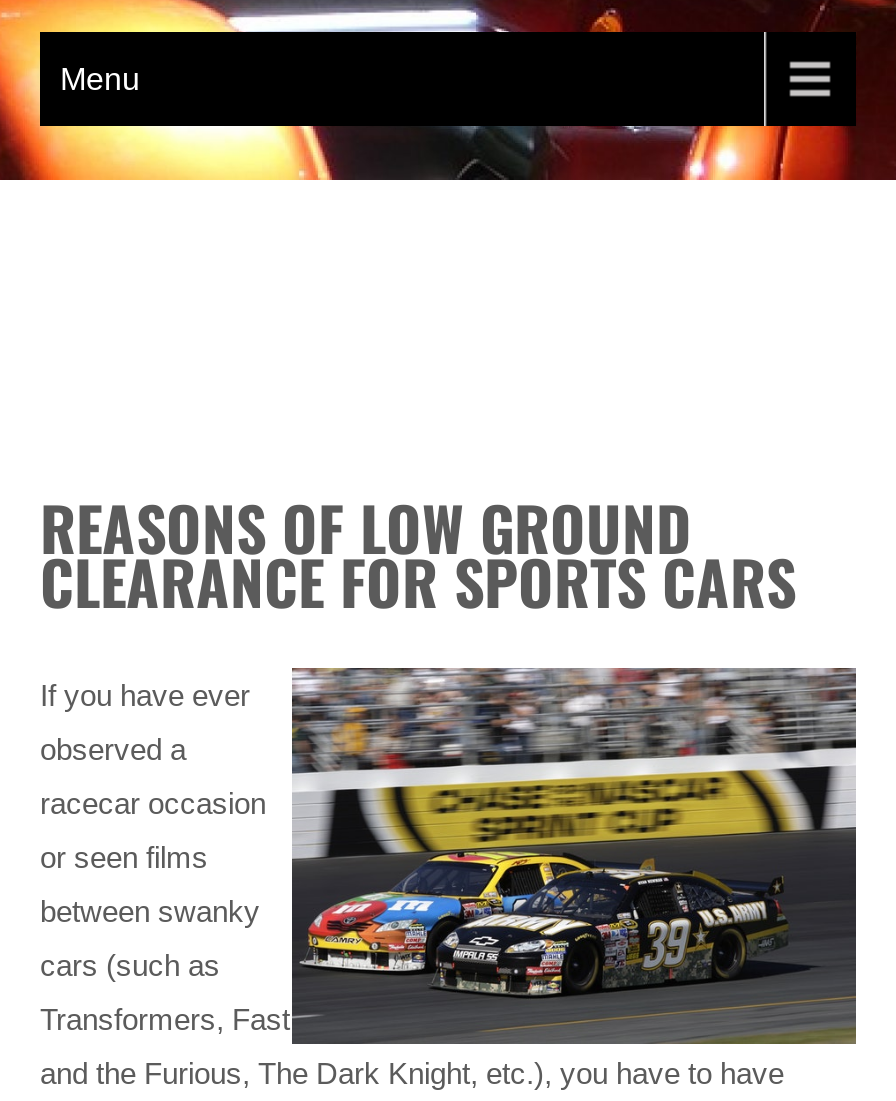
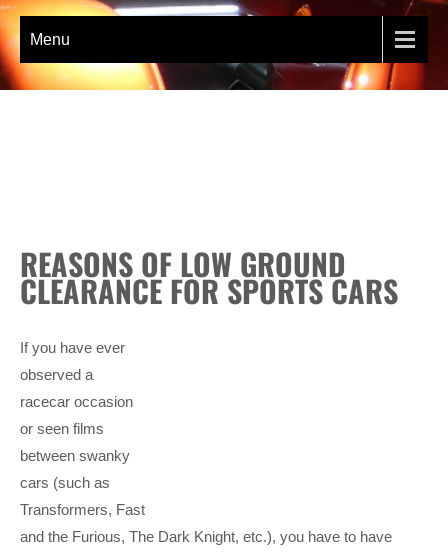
- [image]
